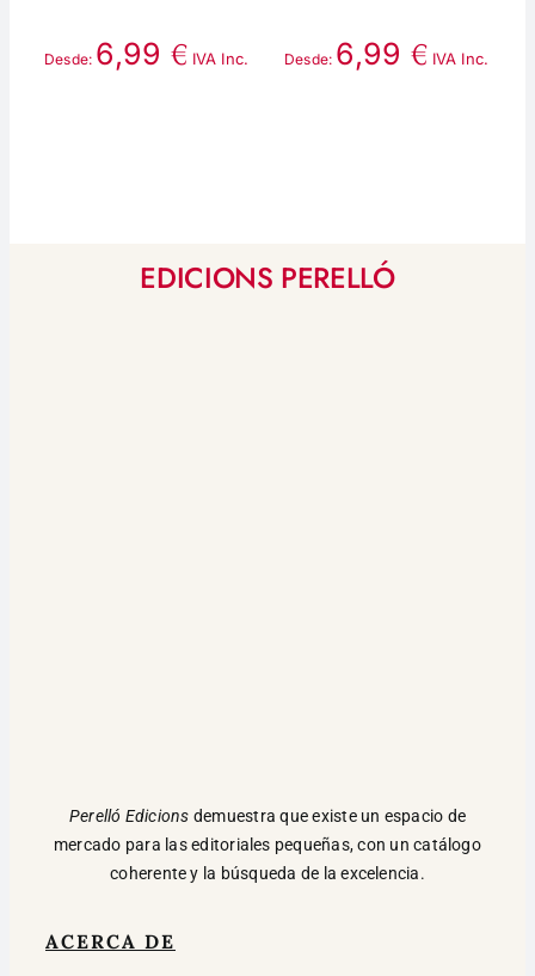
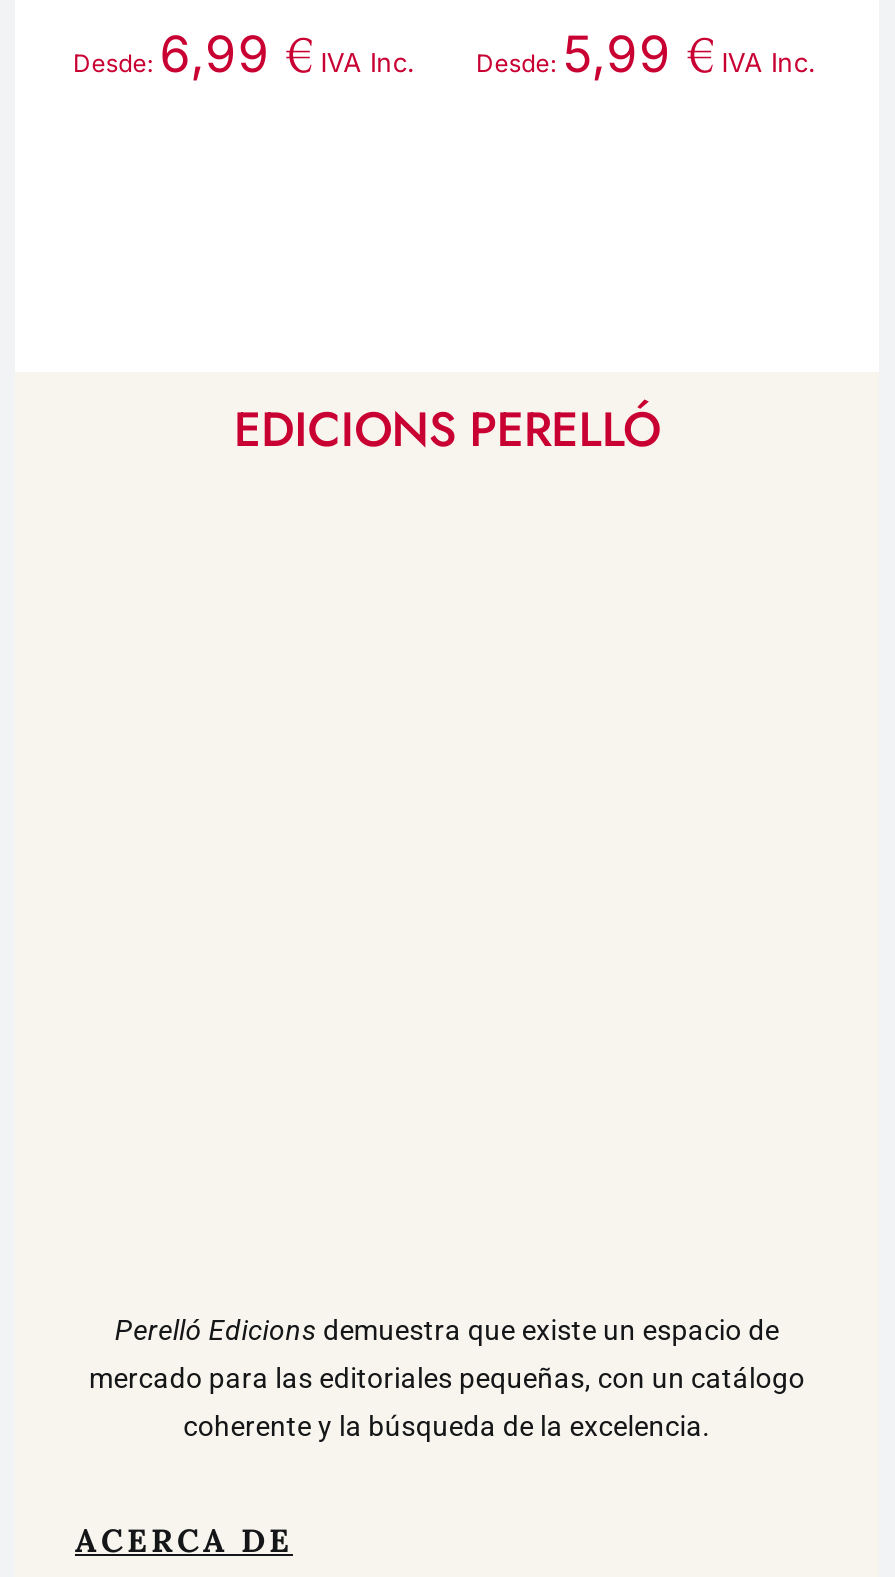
- Desde: 6,99 € IVA Inc.
+ Desde: 5,99 € IVA Inc.
